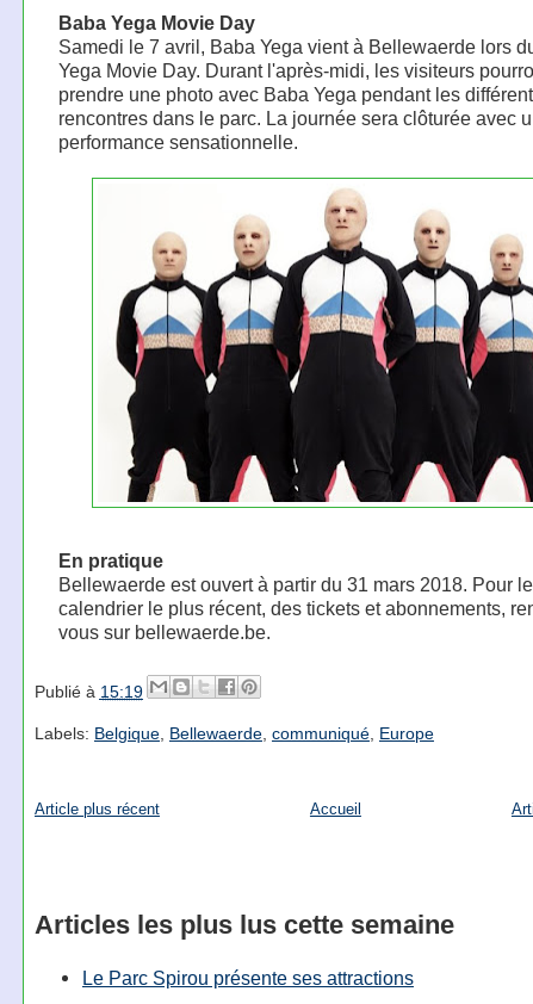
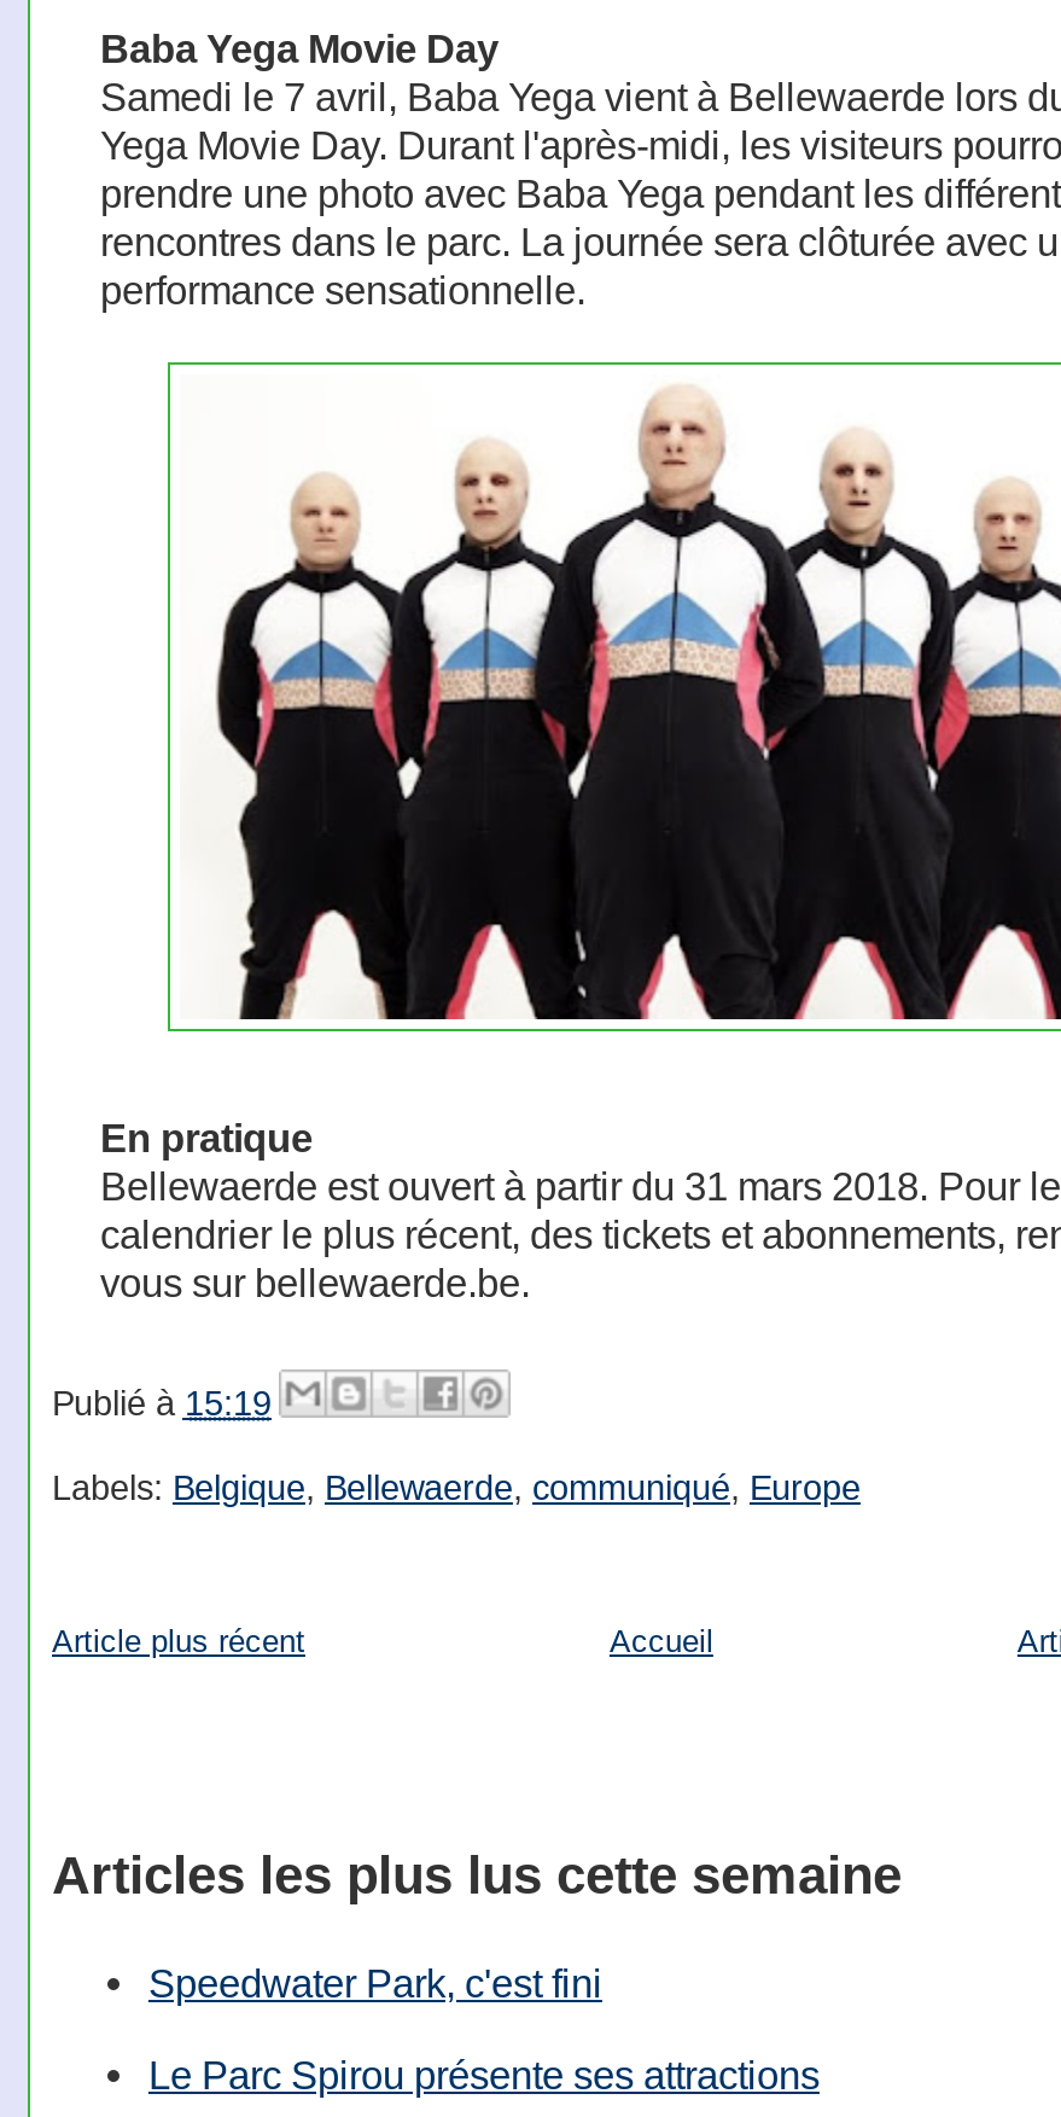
+ Speedwater Park, c'est fini
